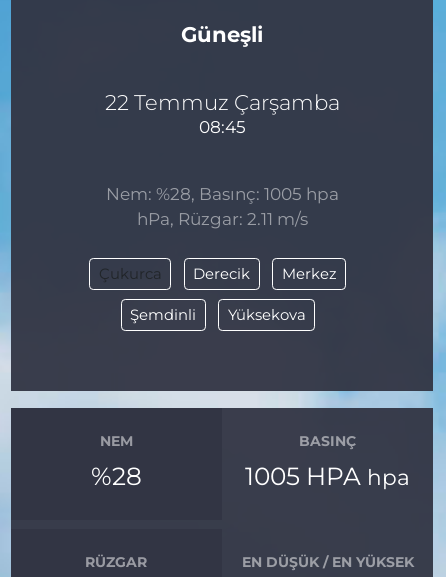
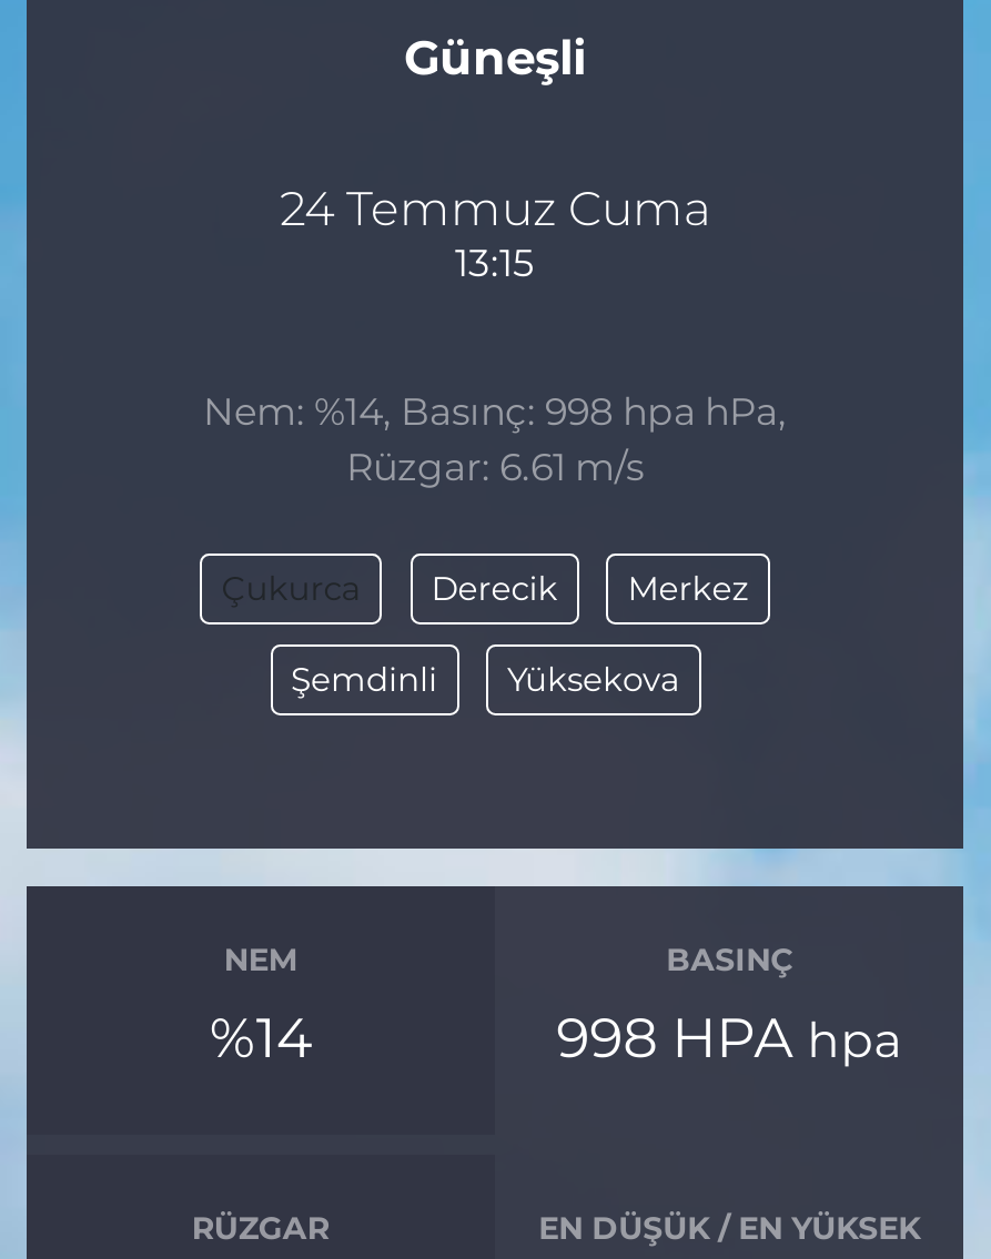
- 22 Temmuz Çarşamba
- 08:45
+ 24 Temmuz Cuma
+ 13:15

- Nem: %28, Basınç: 1005 hpa
- hPa, Rüzgar: 2.11 m/s
+ Nem: %14, Basınç: 998 hpa hPa,
+ Rüzgar: 6.61 m/s

- %28
+ %14

- 1005 HPA hpa
+ 998 HPA hpa
